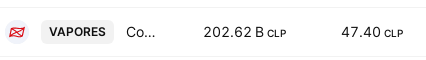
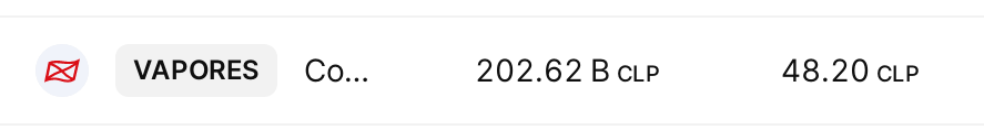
- 47.40 CLP
+ 48.20 CLP
